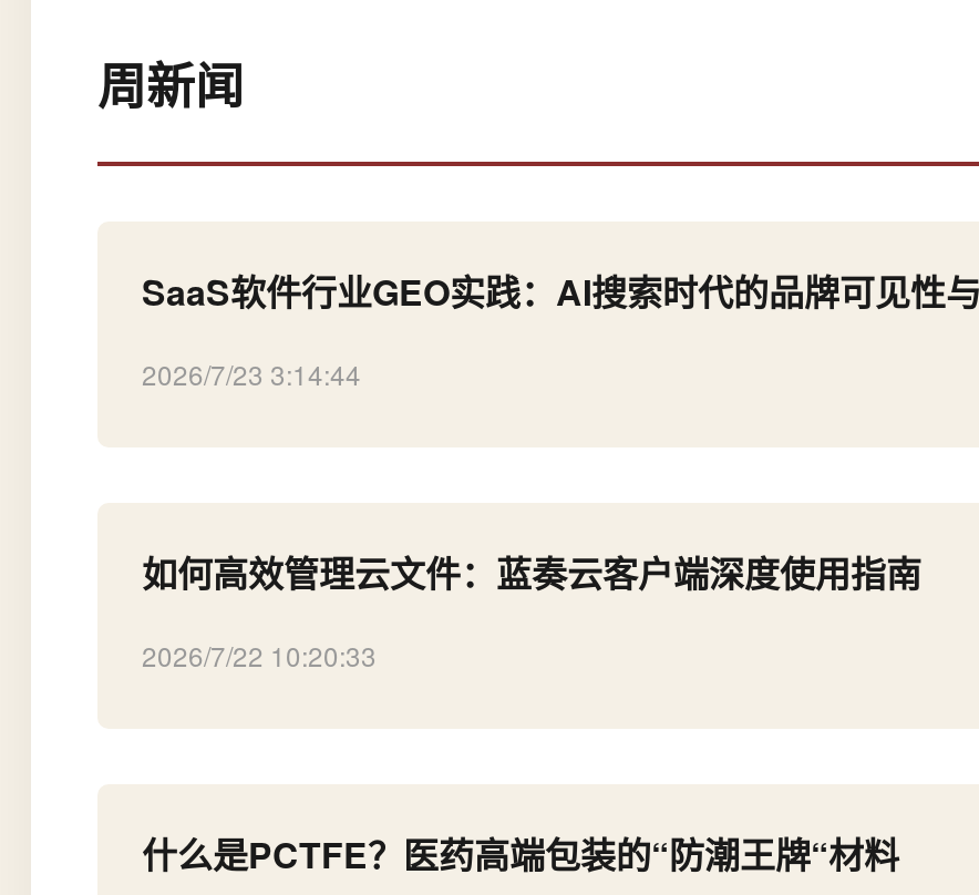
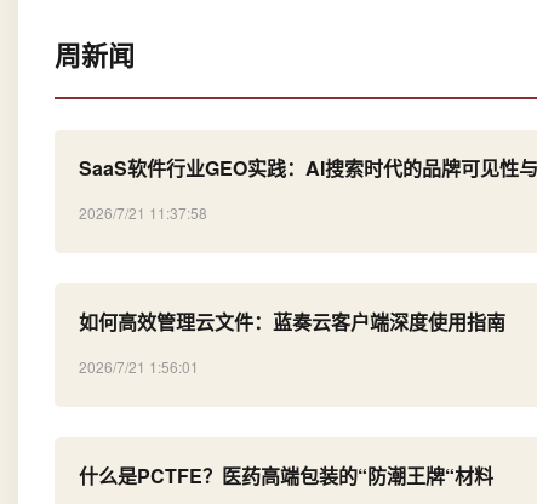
- 2026/7/23 3:14:44
+ 2026/7/21 11:37:58

- 2026/7/22 10:20:33
+ 2026/7/21 1:56:01
